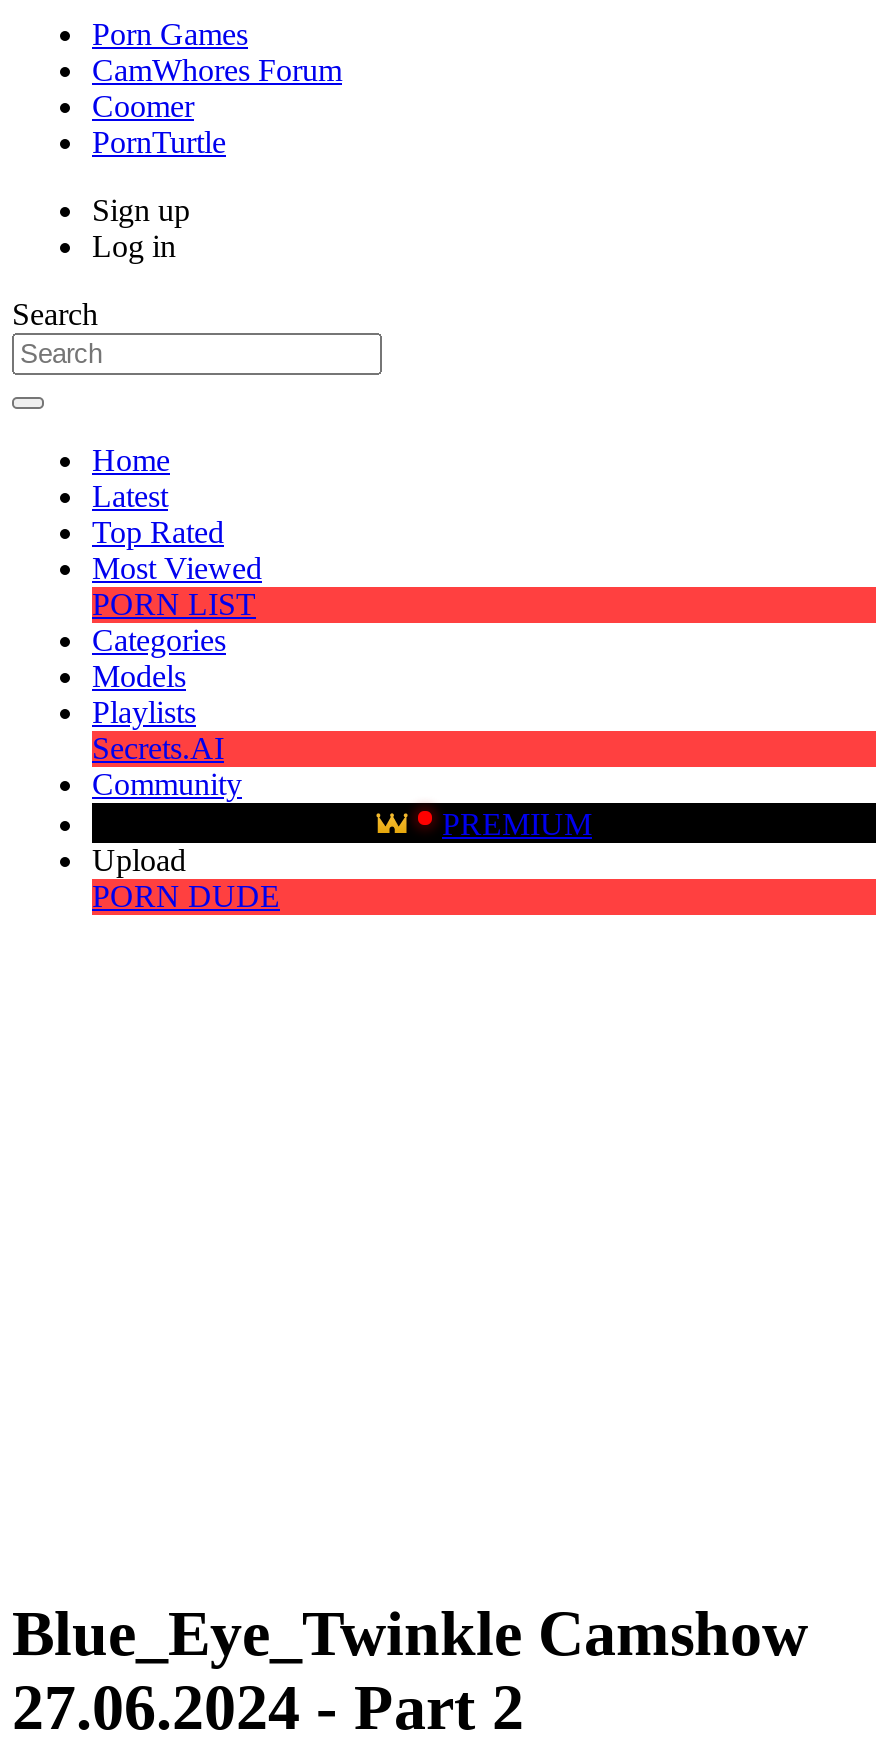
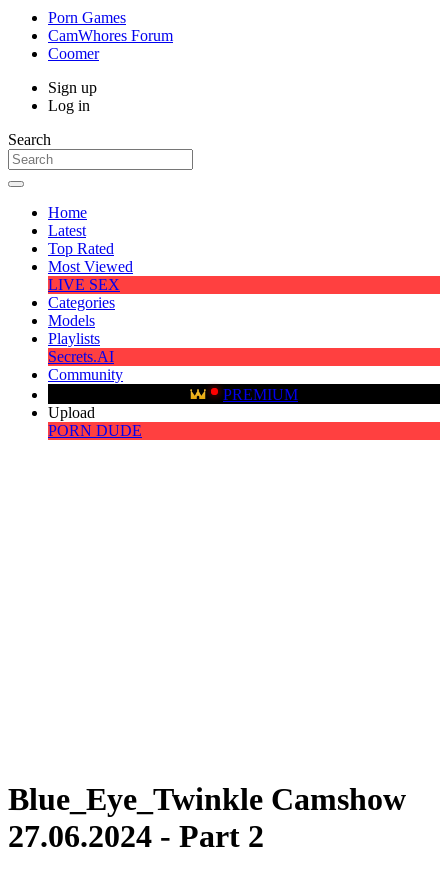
- PornTurtle

- PORN LIST
+ LIVE SEX
